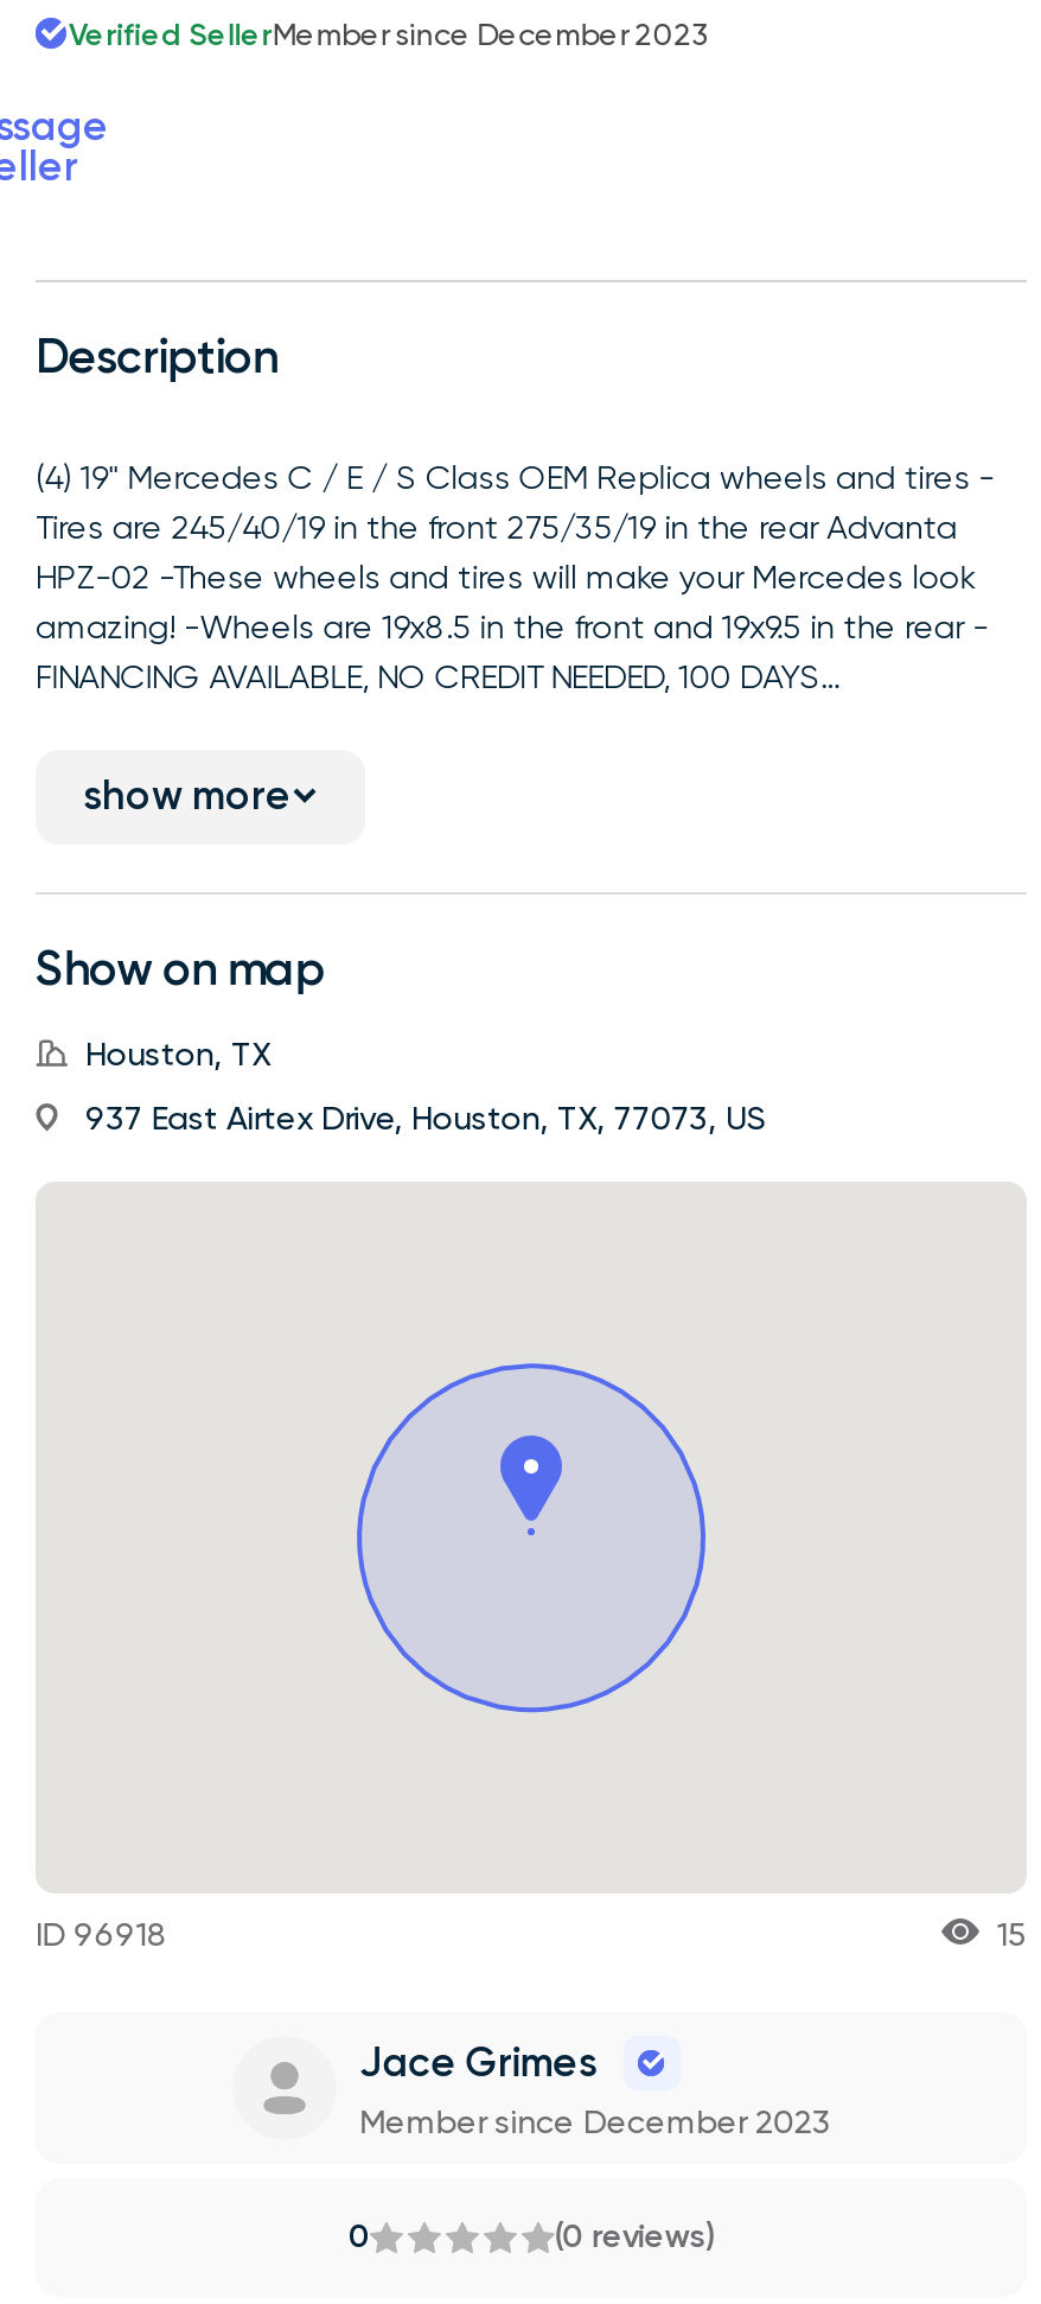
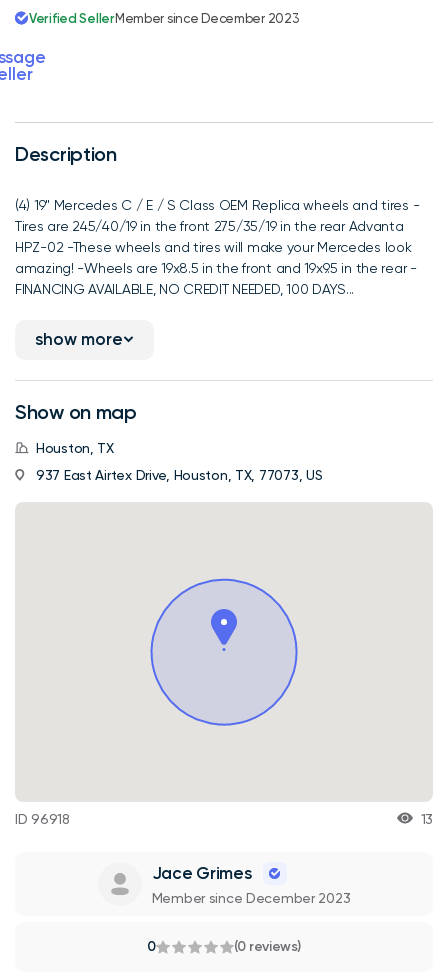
- 15
+ 13
